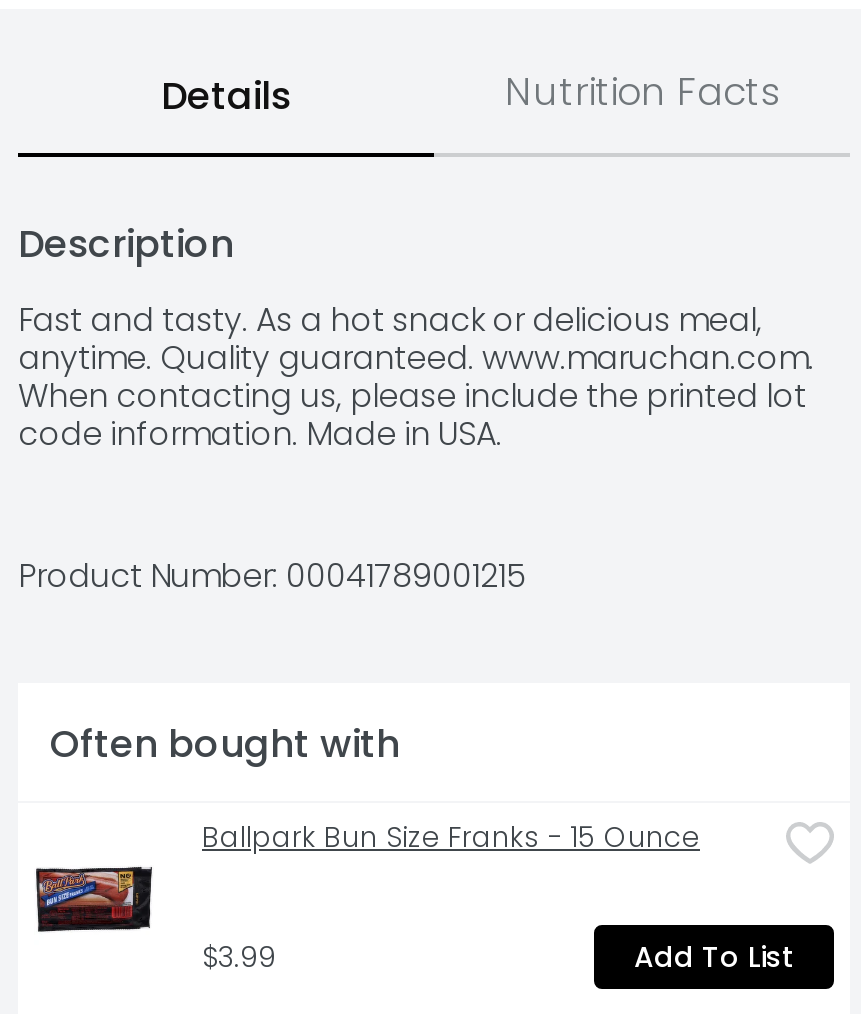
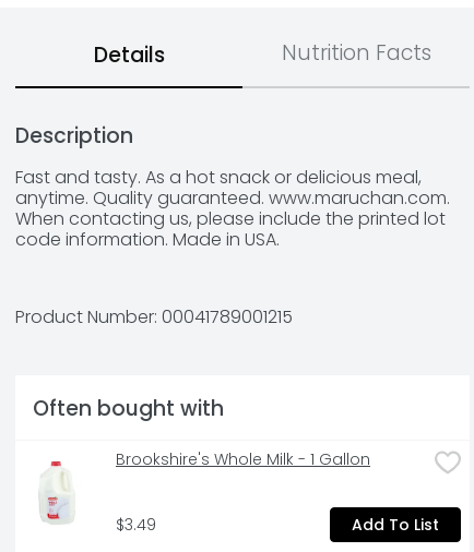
- [image]
- Ballpark Bun Size Franks - 15 Ounce
+ [image]
+ Brookshire's Whole Milk - 1 Gallon

- $3.99
+ $3.49
